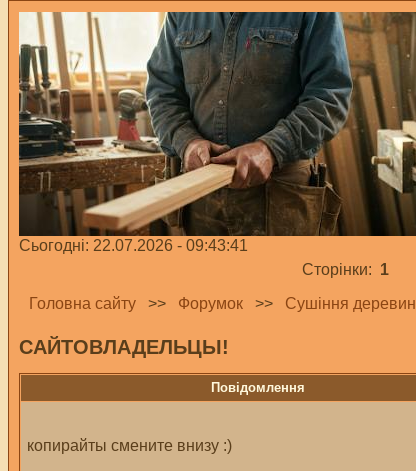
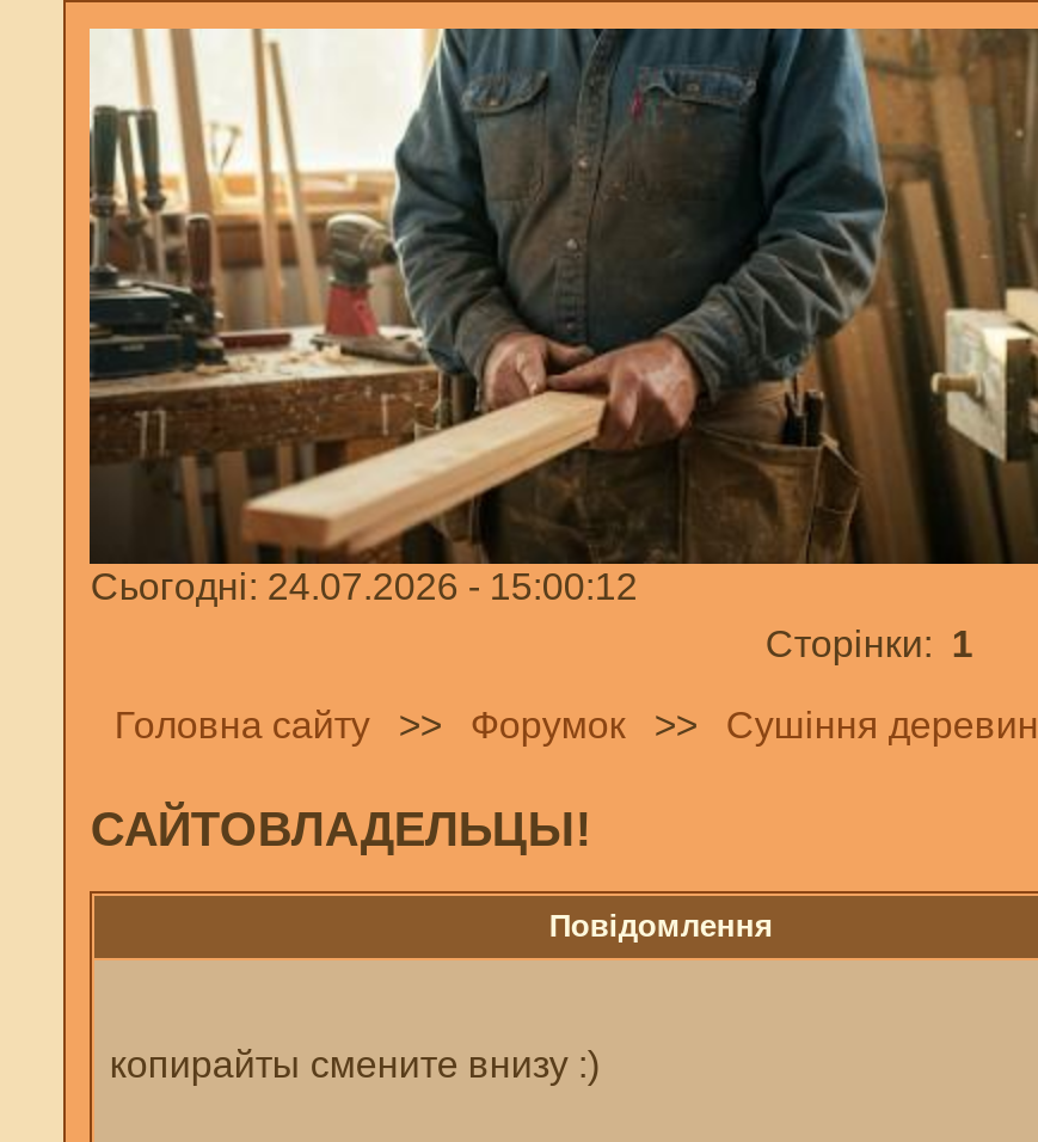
- Сьогодні: 22.07.2026 - 09:43:41
+ Сьогодні: 24.07.2026 - 15:00:12
